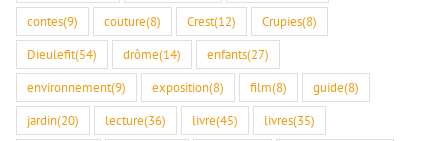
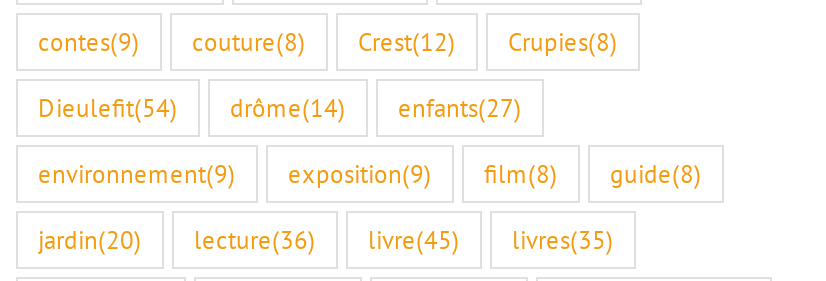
- environnement(9) exposition(8) film(8) guide(8)
+ environnement(9) exposition(9) film(8) guide(8)
